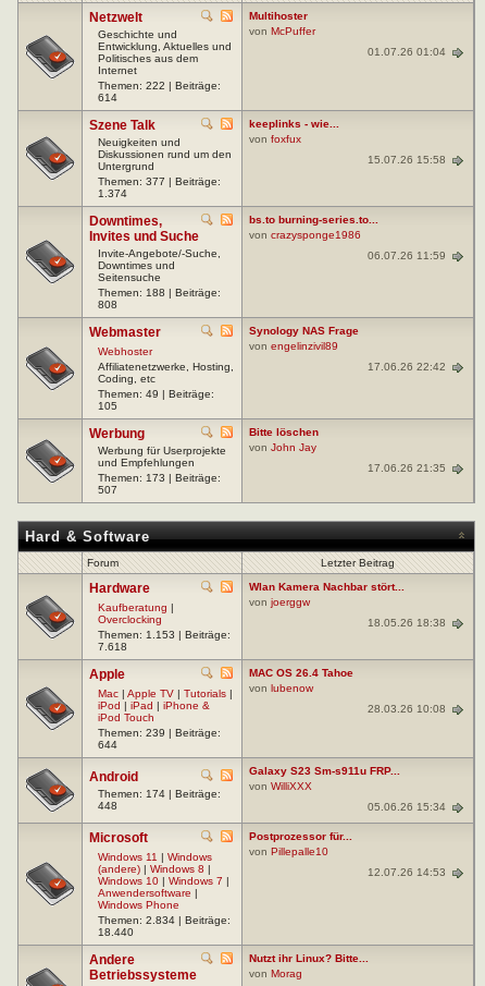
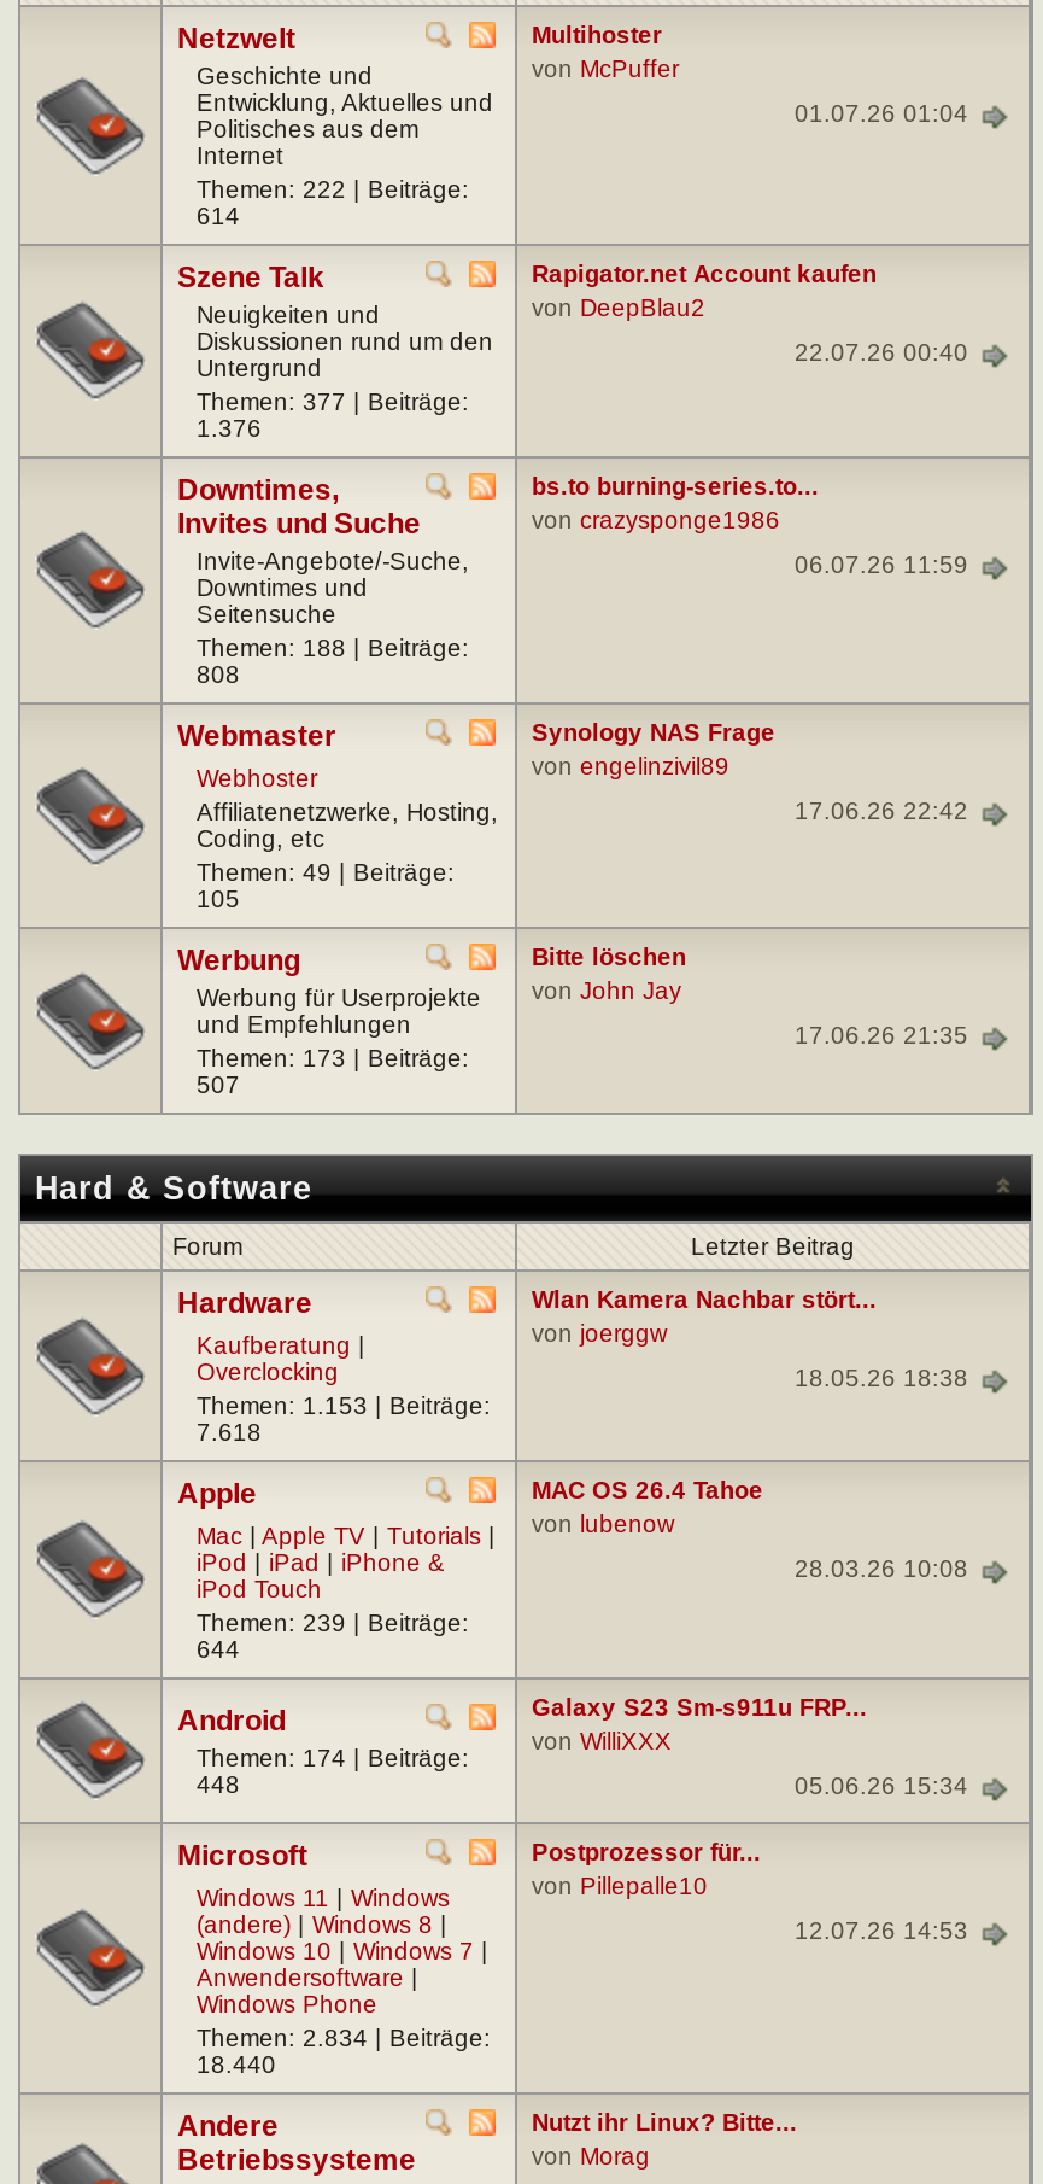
- keeplinks - wie...
- von foxfux
+ Rapigator.net Account kaufen
+ von DeepBlau2

- 15.07.26 15:58
+ 22.07.26 00:40

- 1.374
+ 1.376
